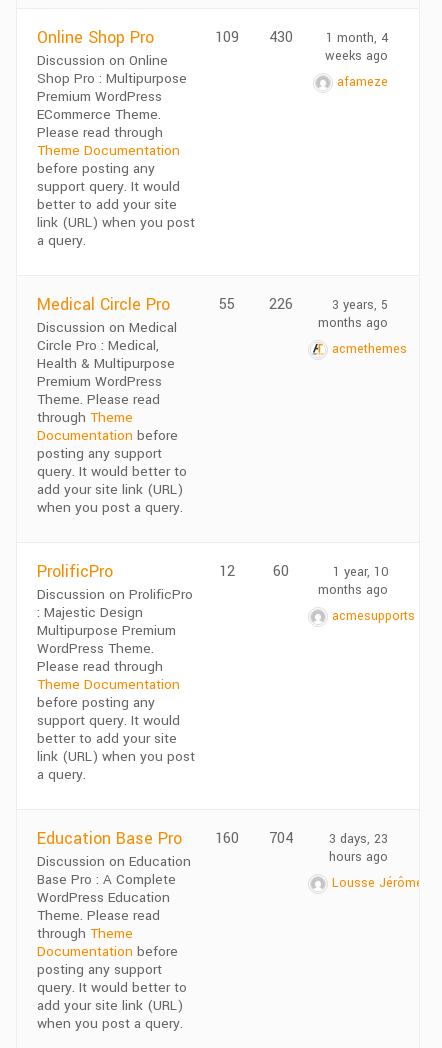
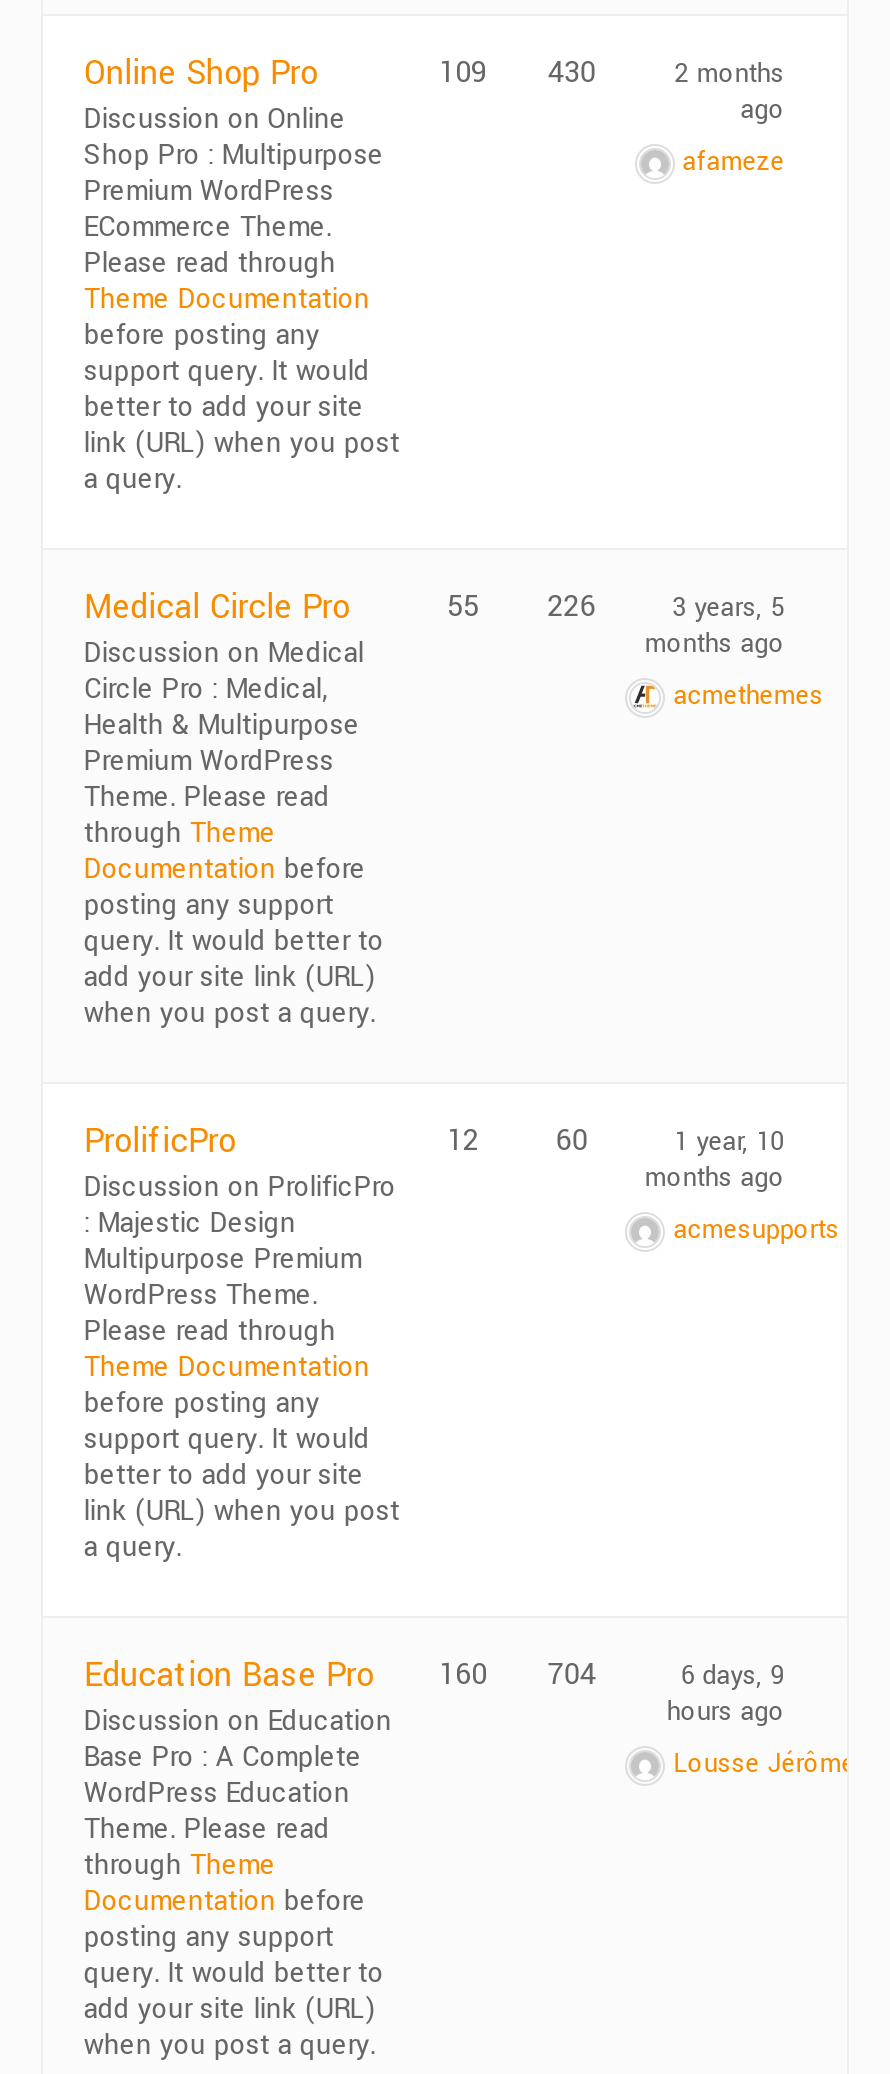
- 1 month, 4
- weeks ago
+ 2 months
+ ago

- 3 days, 23
+ 6 days, 9
